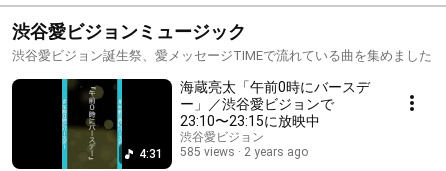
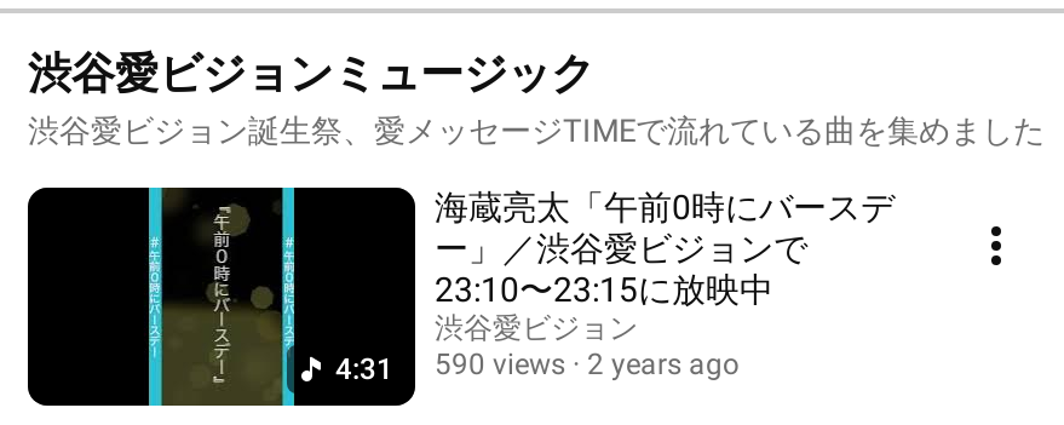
- 4:31 585 views 2 years ago
+ 4:31 590 views 2 years ago
